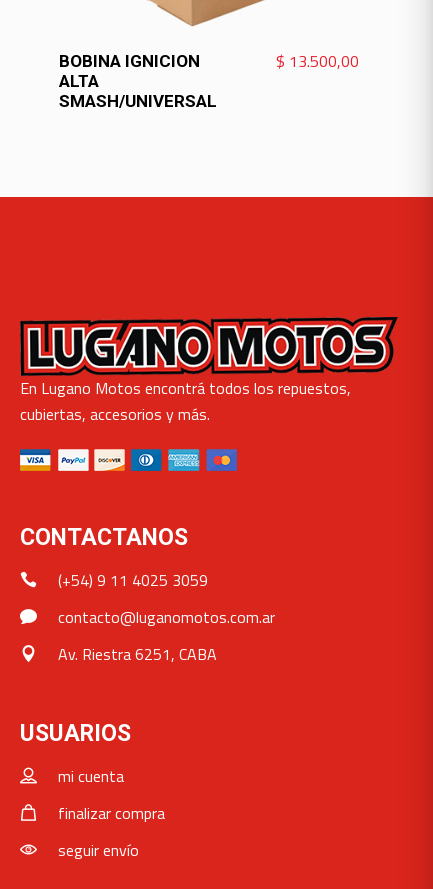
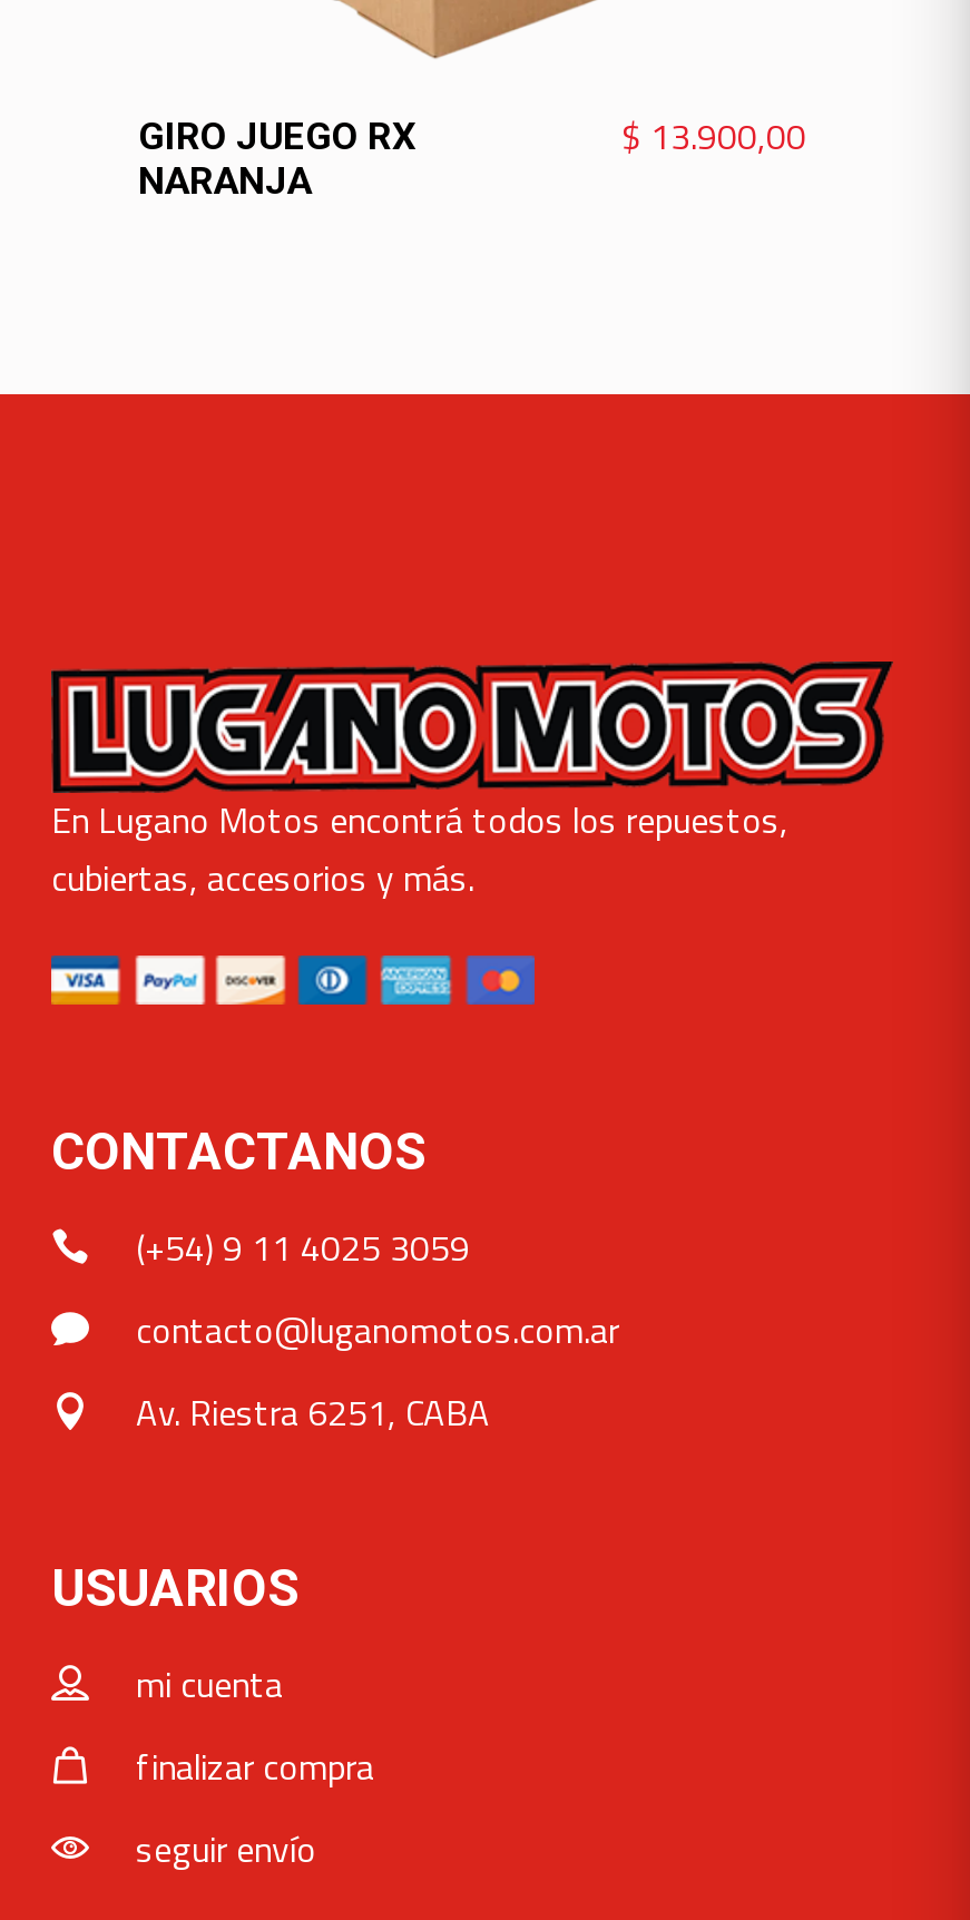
- BOBINA IGNICION
- ALTA
- SMASH/UNIVERSAL
+ GIRO JUEGO RX
+ NARANJA

- $13.500,00
+ $13.900,00
